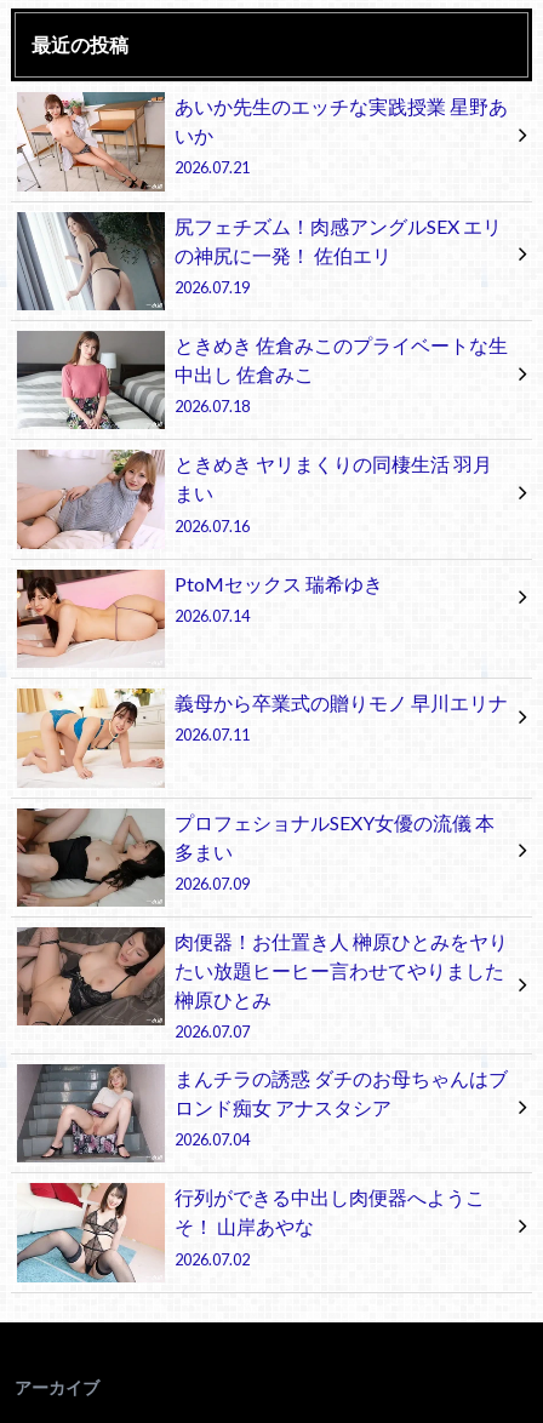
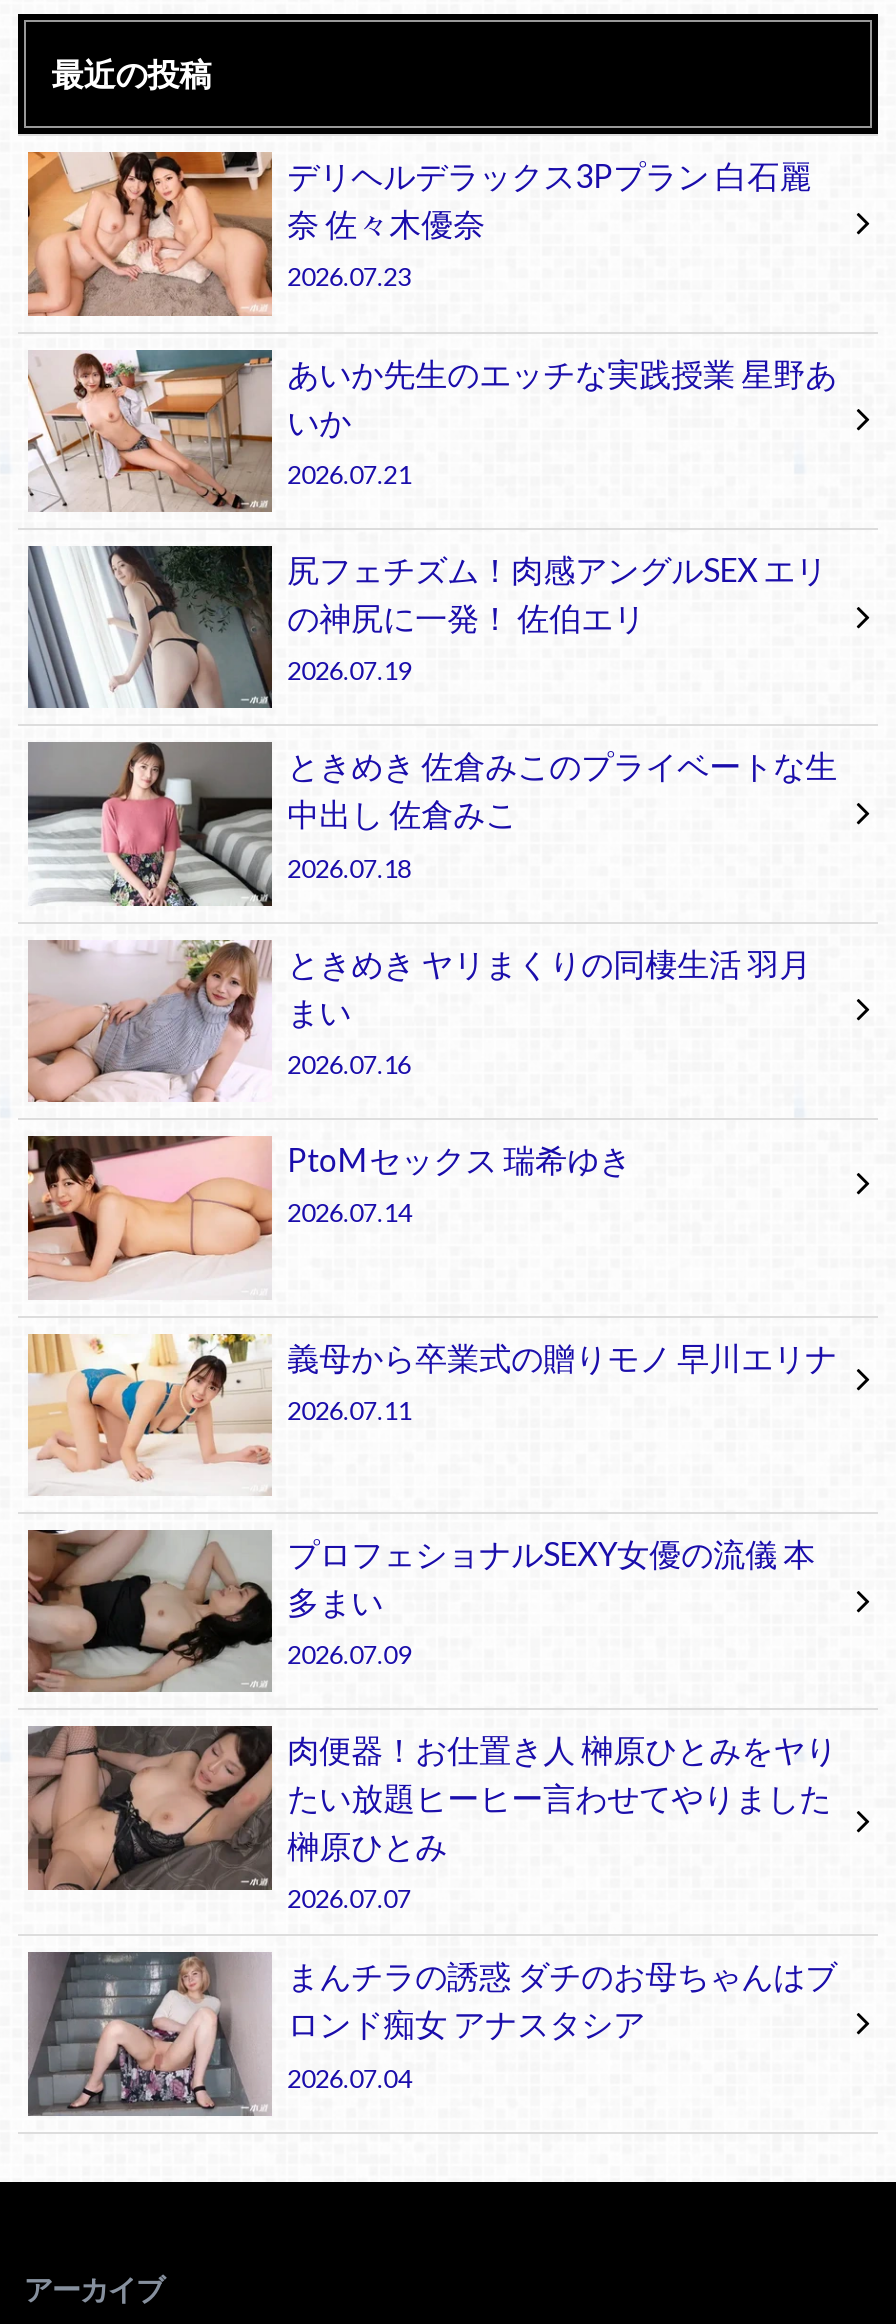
+ [image]
+ デリヘルデラックス3Pプラン 白石麗
+ 奈 佐々木優奈
+ 2026.07.23

moved down: [image] | あいか先生のエッチな実践授業 星野あ | いか | ... | まんチラの誘惑 ダチのお母ちゃんはブ | 2026.07.04

- [image]
- 行列ができる中出し肉便器へようこ
- そ！ 山岸あやな
- 2026.07.02
